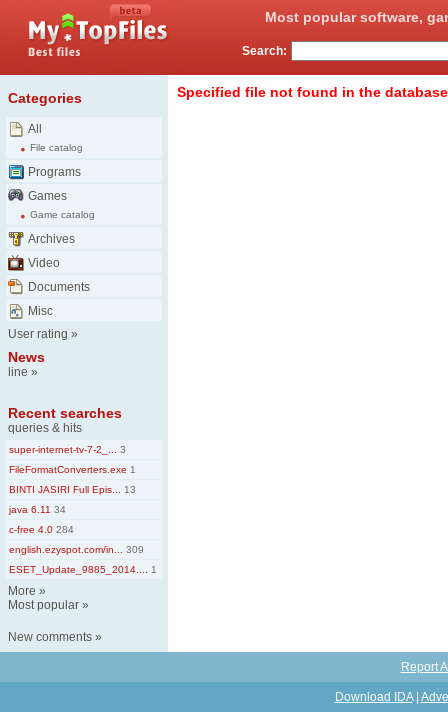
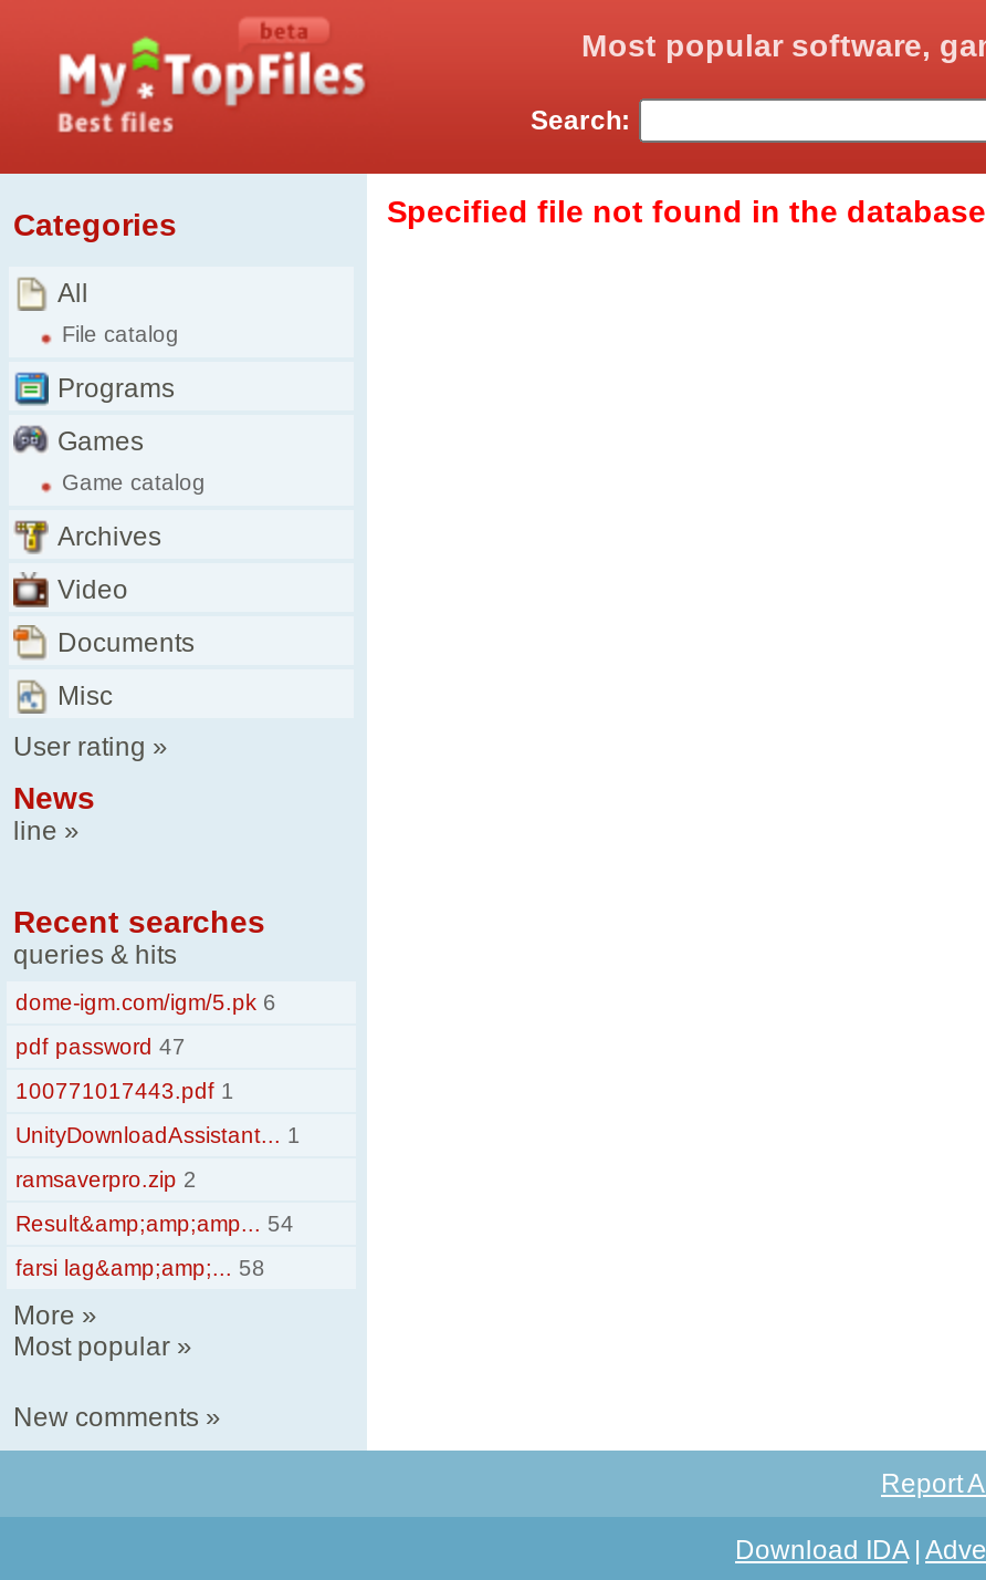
- super-internet-tv-7-2_... 3
+ dome-igm.com/igm/5.pk 6

- FileFormatConverters.exe 1
+ pdf password 47

- BINTI JASIRI Full Epis... 13
+ 100771017443.pdf 1

- java 6.11 34
+ UnityDownloadAssistant... 1

- c-free 4.0 284
+ ramsaverpro.zip 2

- english.ezyspot.com/in... 309
+ Result&amp;amp;amp... 54

- ESET_Update_9885_2014.... 1
+ farsi lag&amp;amp;... 58
